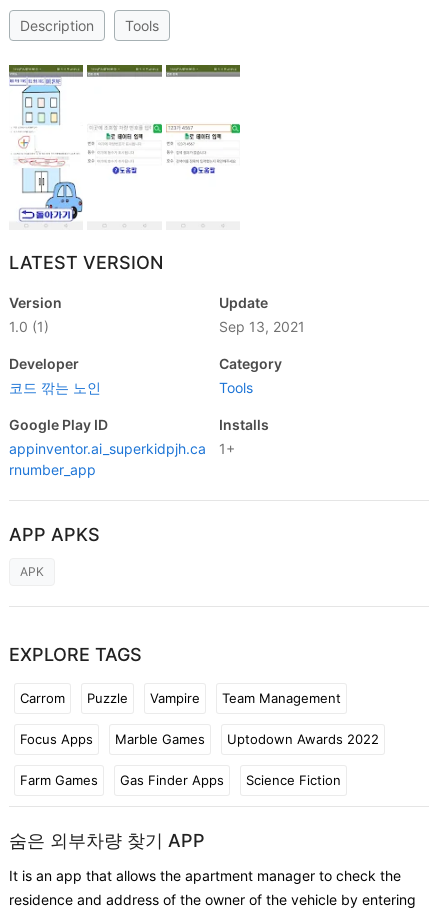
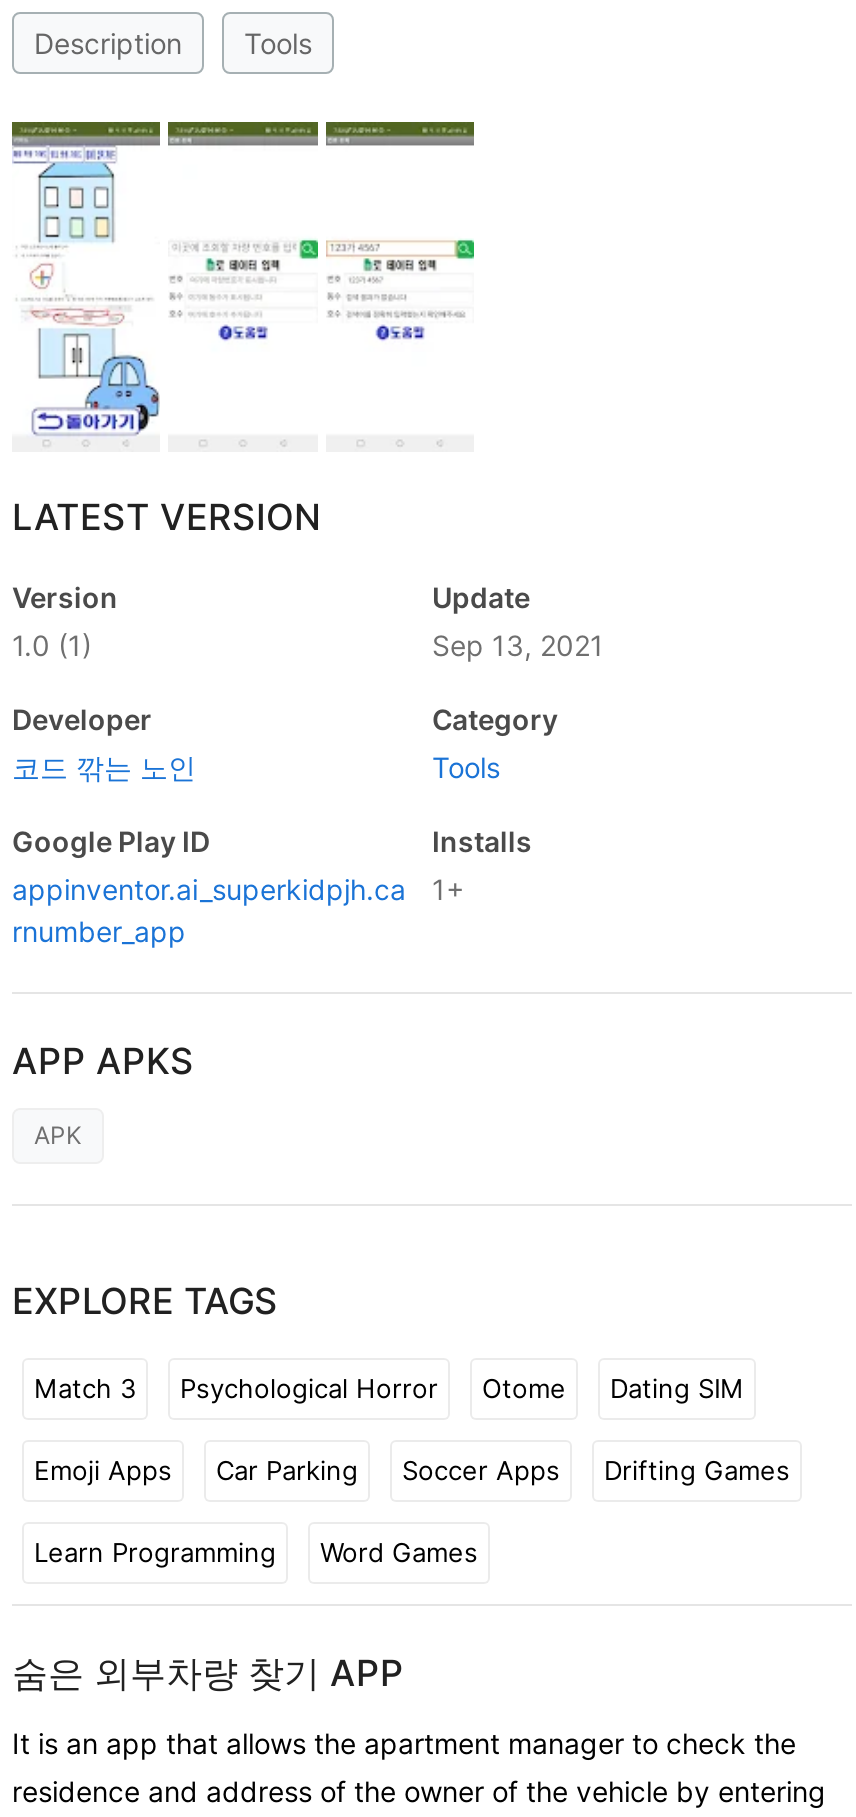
- Carrom
- Puzzle
- Vampire
- Team Management
+ Match 3
+ Psychological Horror
+ Otome
+ Dating SIM

- Focus Apps
- Marble Games
- Uptodown Awards 2022
+ Emoji Apps
+ Car Parking
+ Soccer Apps
+ Drifting Games

- Farm Games
- Gas Finder Apps
- Science Fiction
+ Learn Programming
+ Word Games
